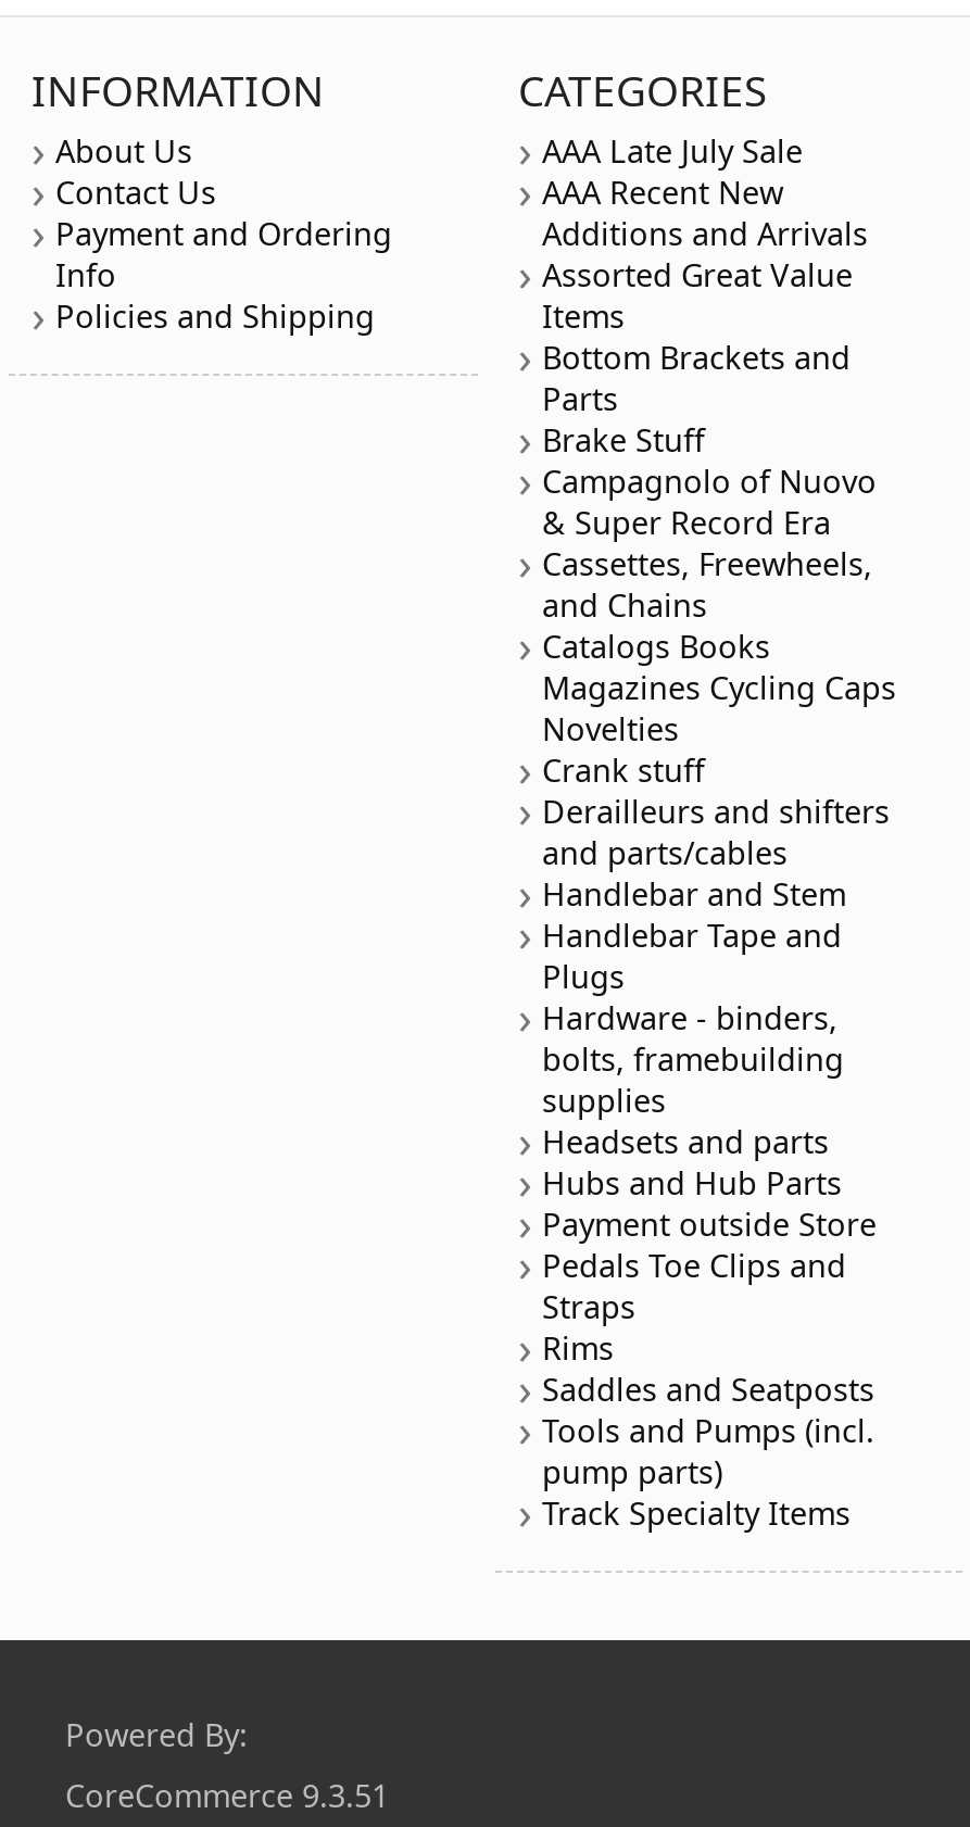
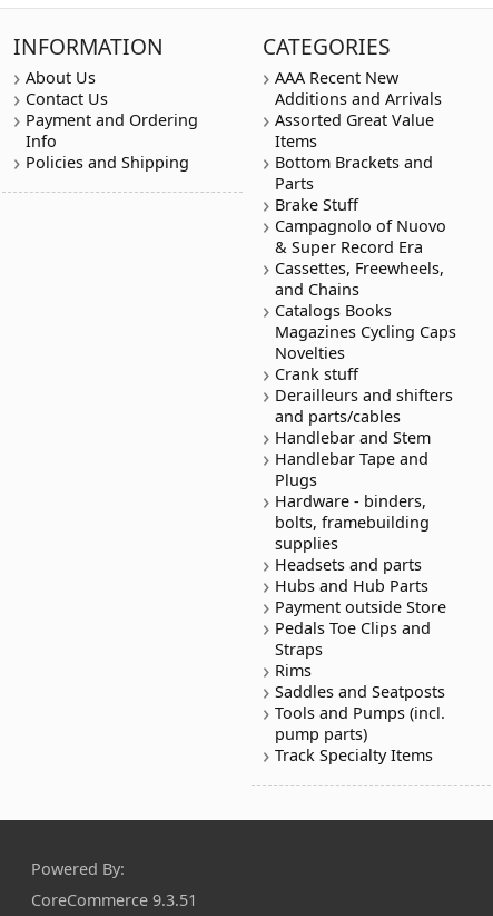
- AAA Late July Sale
